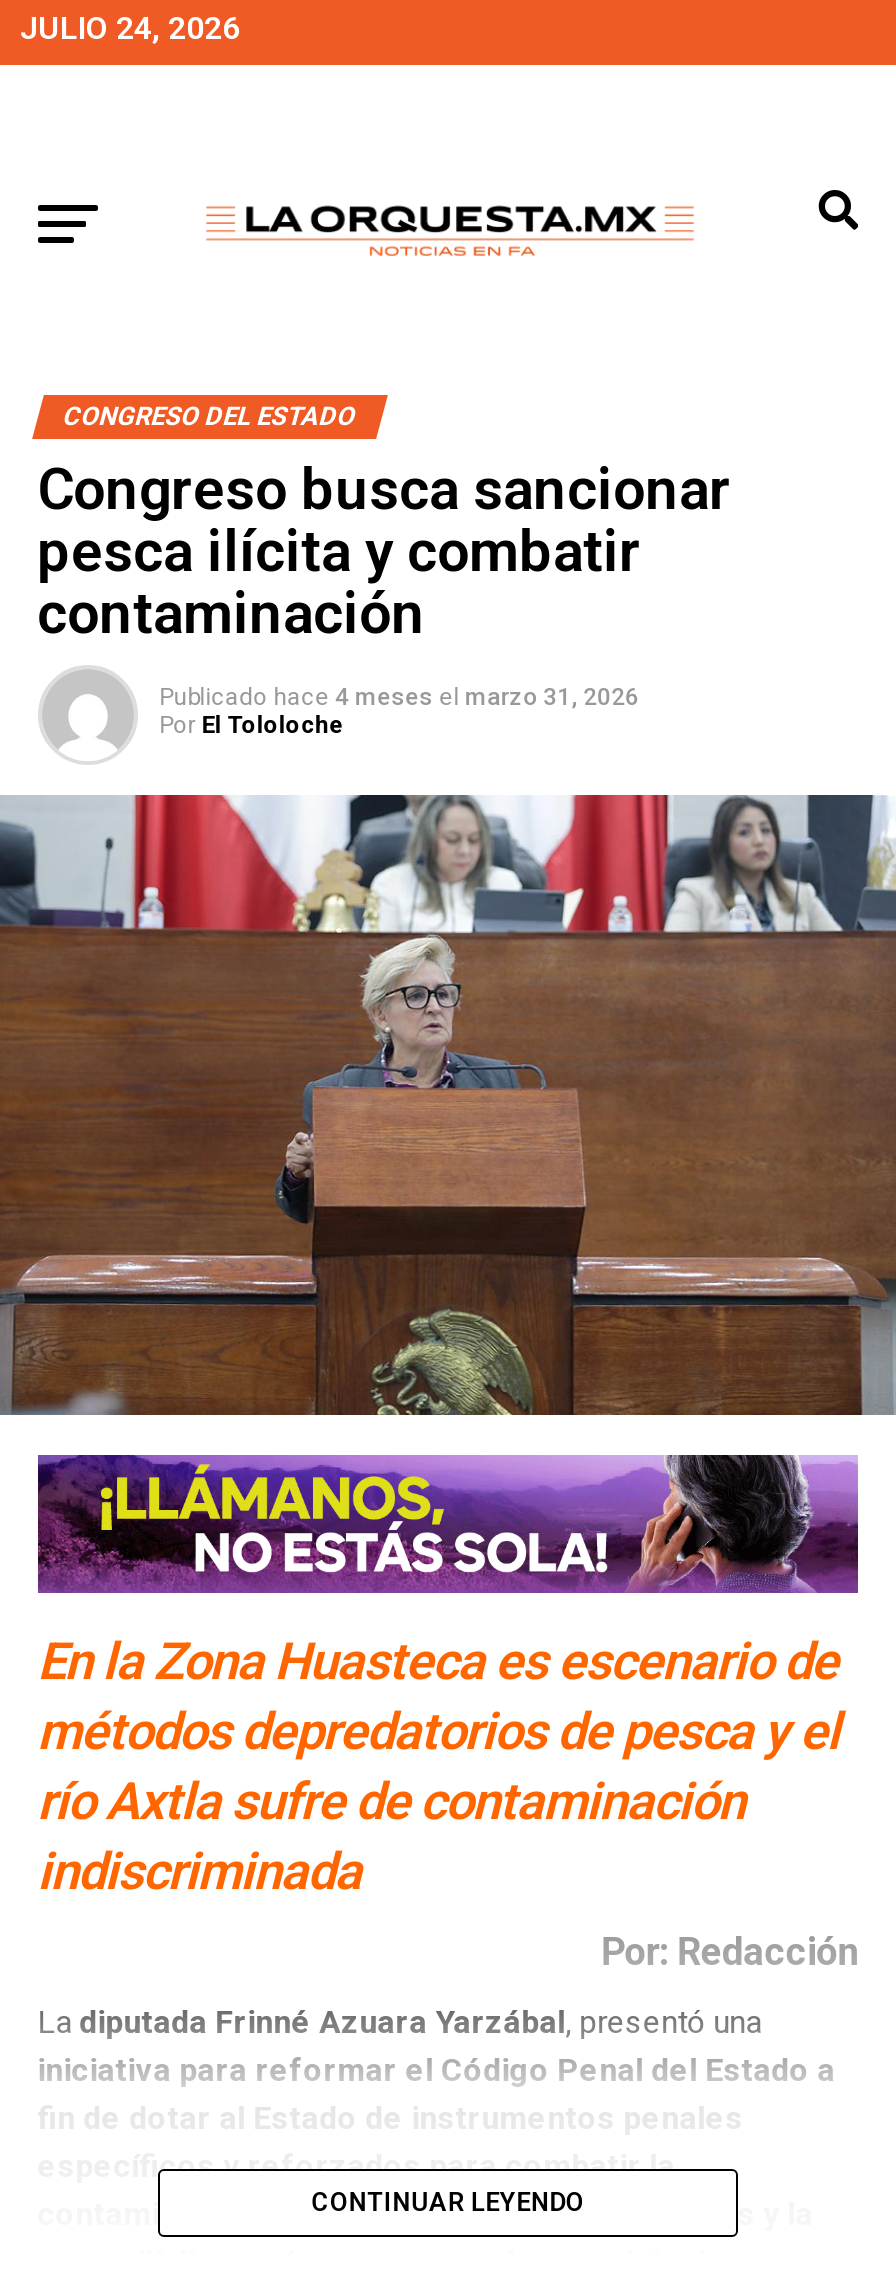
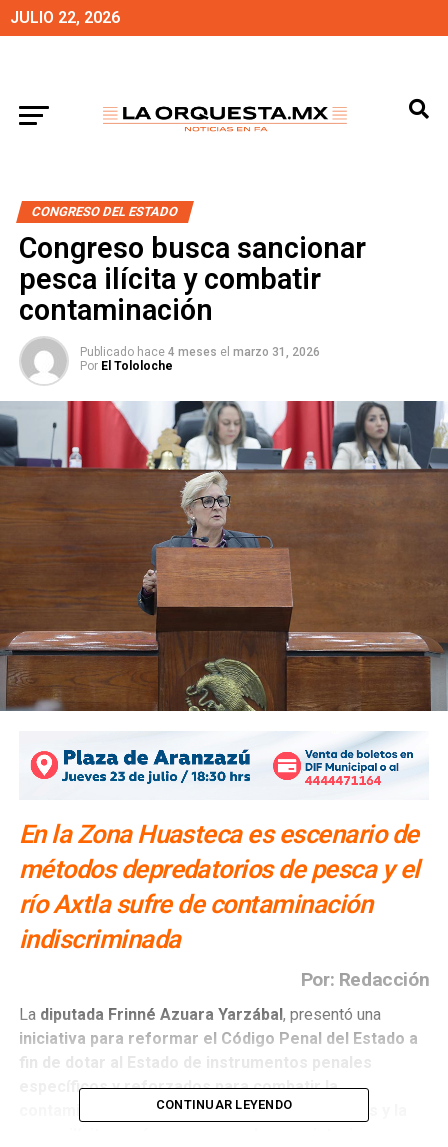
- JULIO 24, 2026
+ JULIO 22, 2026

- [image]
+ [image]
